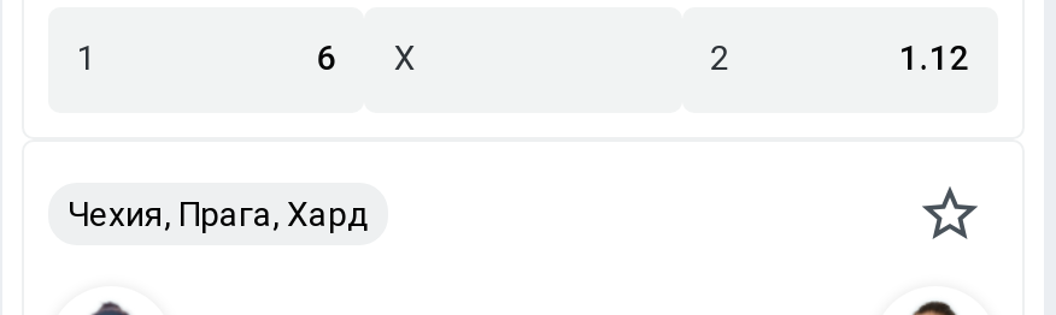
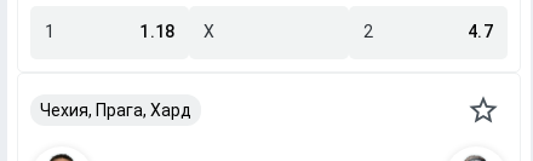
- 6 X
+ 1.18 X

- 1.12
+ 4.7
